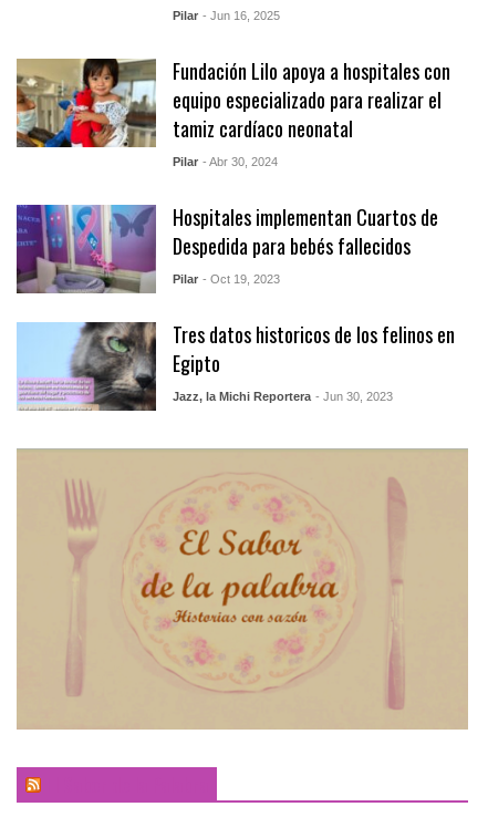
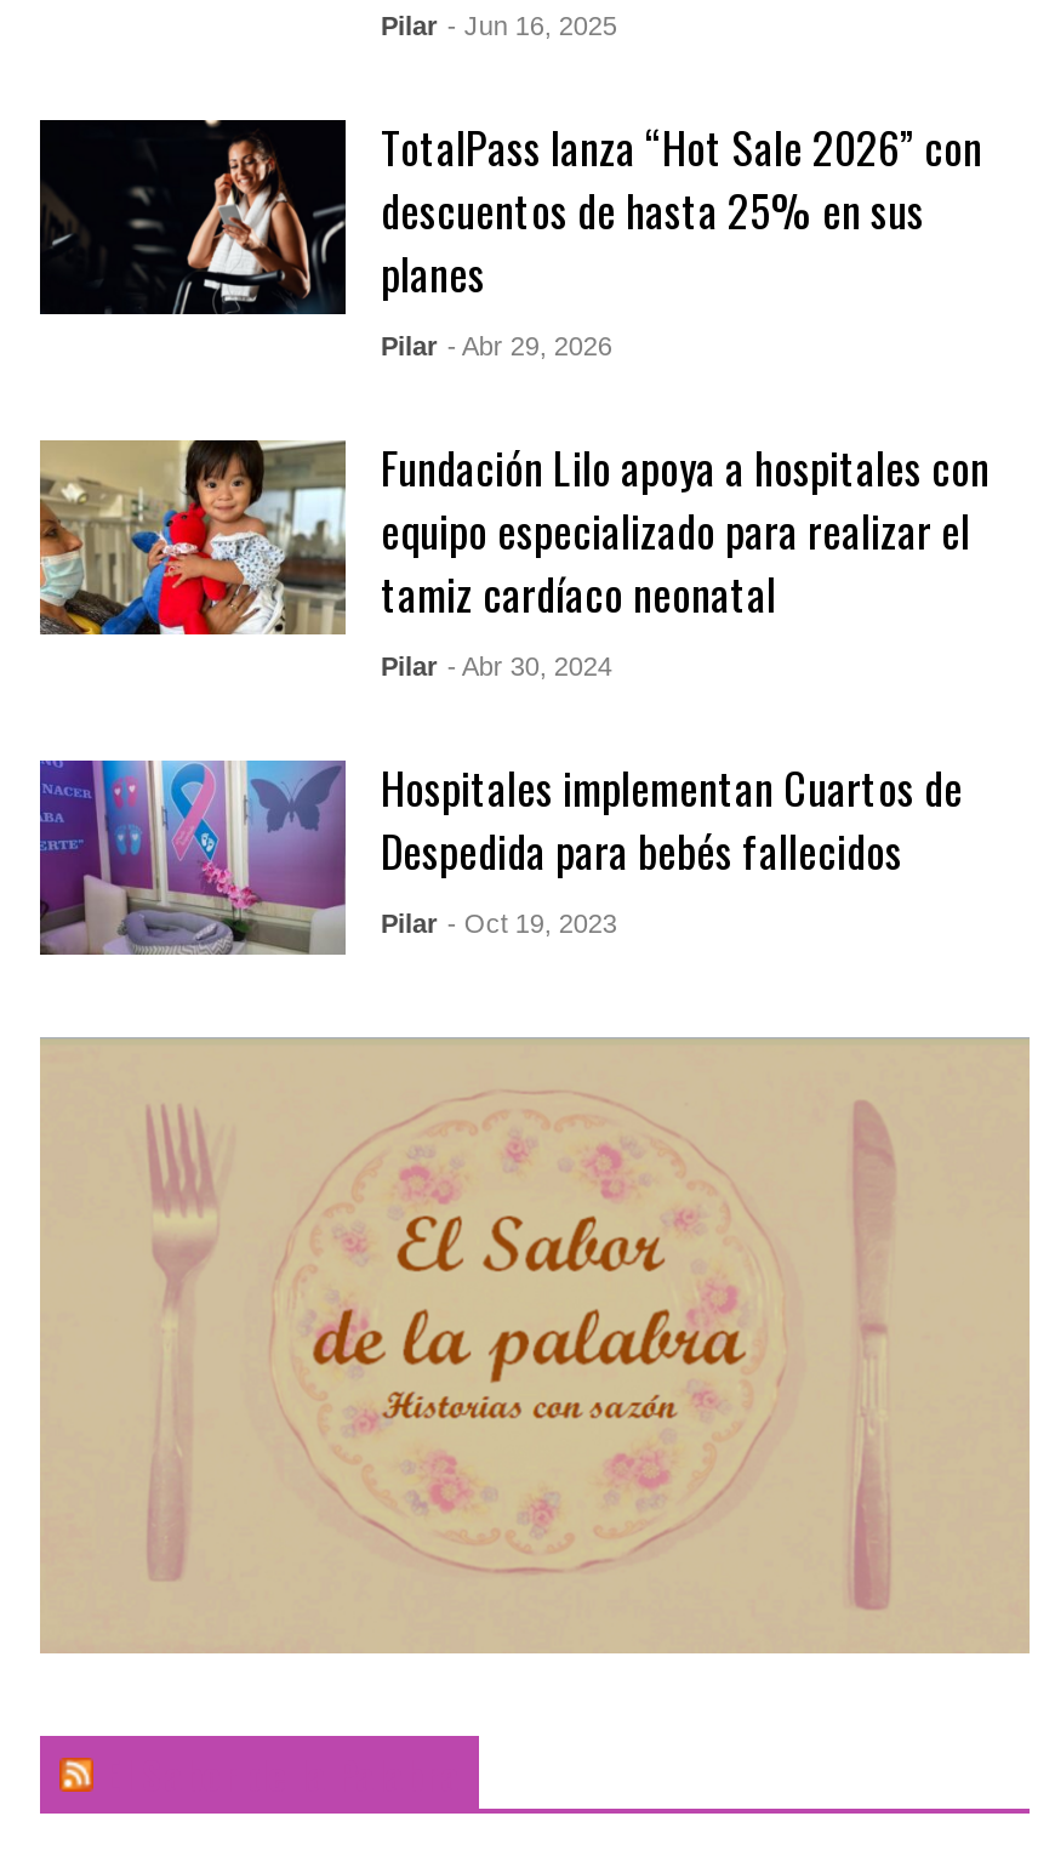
+ [image]
+ TotalPass lanza “Hot Sale 2026” con
+ descuentos de hasta 25% en sus
+ planes
+ Pilar - Abr 29, 2026

moved down: [image] | Fundación Lilo apoya a hospitales con | equipo especializado para realizar el | tamiz cardíaco neonatal | Pilar - Abr 30, 2024 | Hospitales implementan Cuartos de | Despedida para bebés fallecidos | Pilar - Oct 19, 2023

- [image]
- Tres datos historicos de los felinos en
- Egipto
- Jazz, la Michi Reportera - Jun 30, 2023
